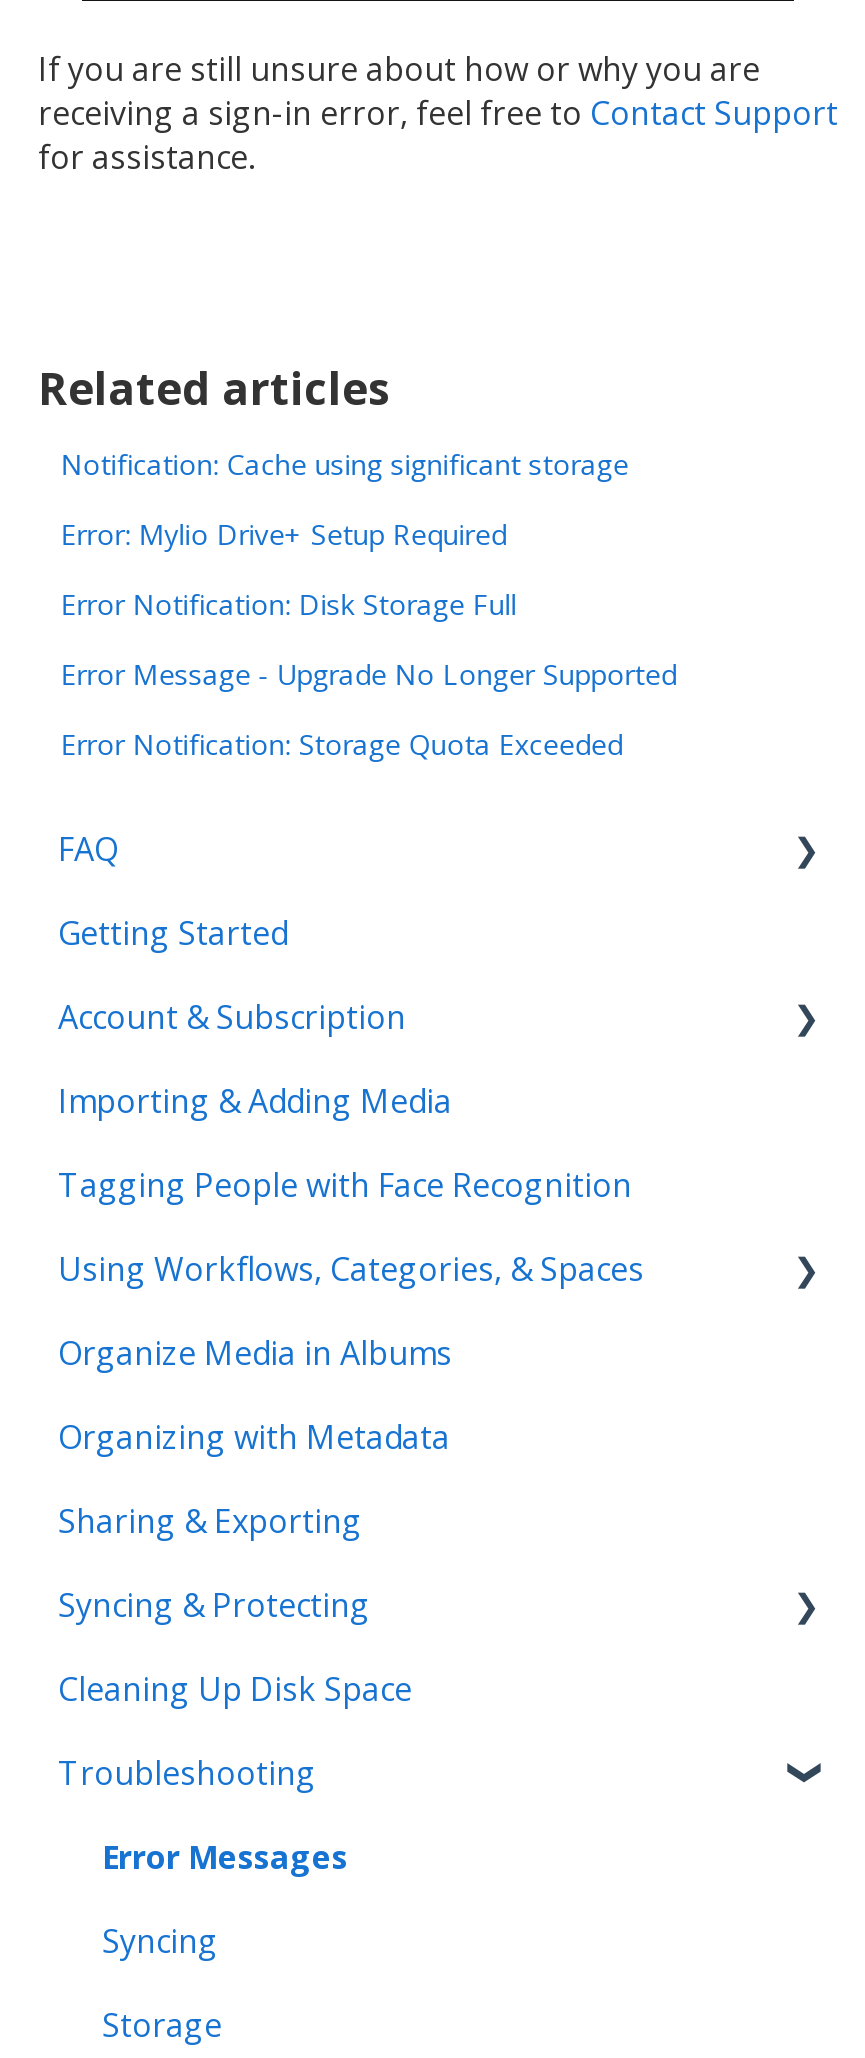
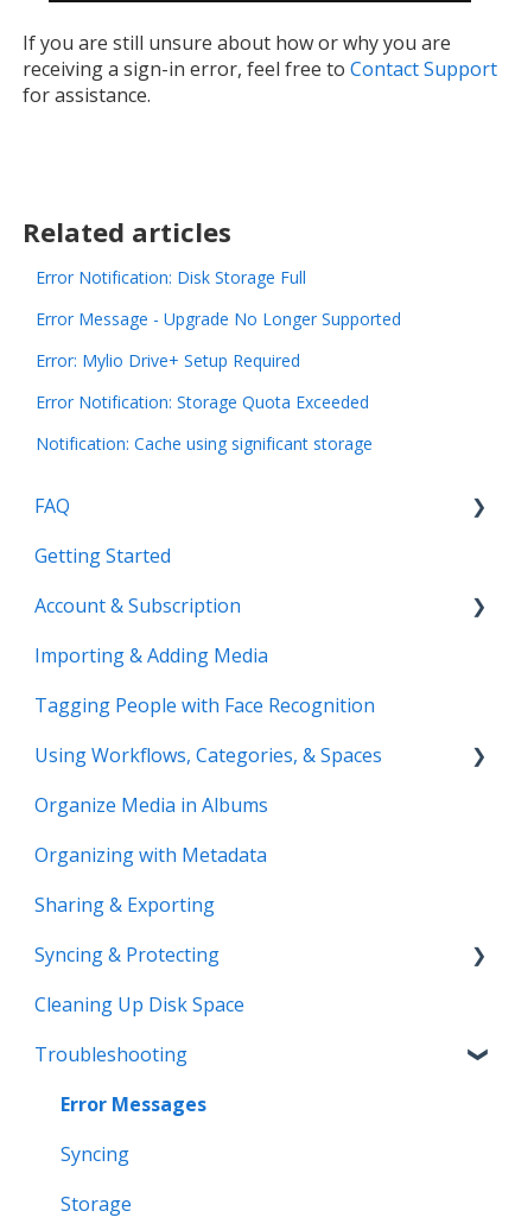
moved down: Notification: Cache using significant storage

moved down: Error: Mylio Drive+ Setup Required

moved up: Error Notification: Disk Storage Full | Error Message - Upgrade No Longer Supported

moved up: Error Notification: Storage Quota Exceeded
